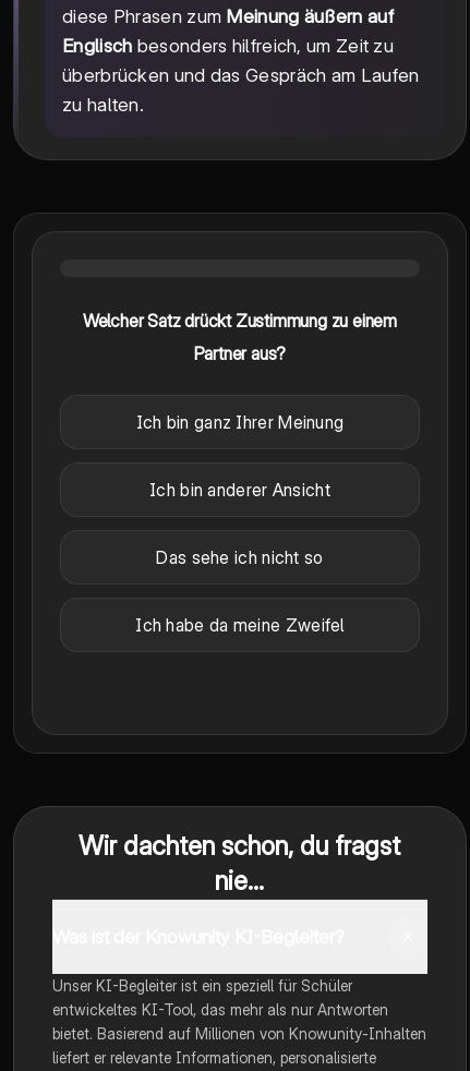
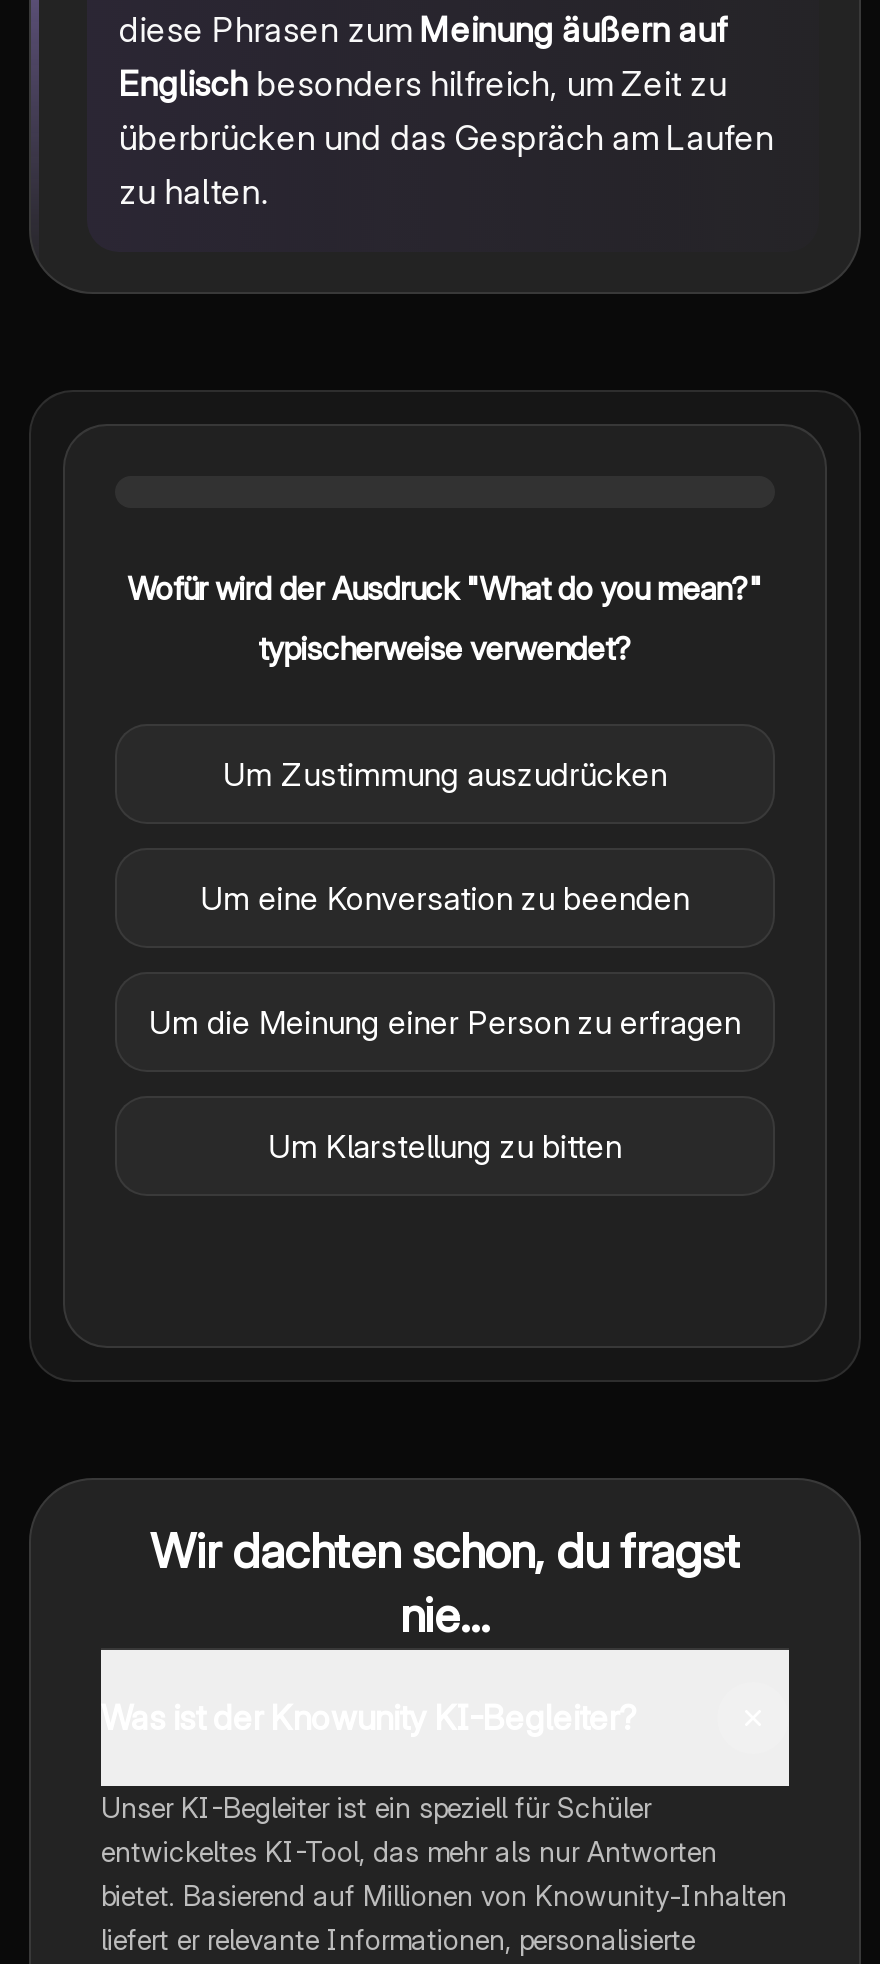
- Welcher Satz drückt Zustimmung zu einem
+ Wofür wird der Ausdruck "What do you mean?"

- Partner aus?
+ typischerweise verwendet?

- Ich bin ganz Ihrer Meinung
+ Um Zustimmung auszudrücken

- Ich bin anderer Ansicht
+ Um eine Konversation zu beenden

- Das sehe ich nicht so
+ Um die Meinung einer Person zu erfragen

- Ich habe da meine Zweifel
+ Um Klarstellung zu bitten
